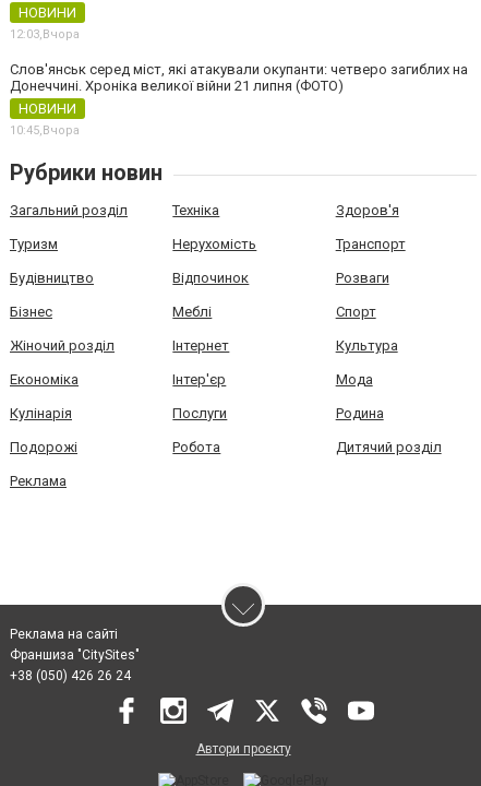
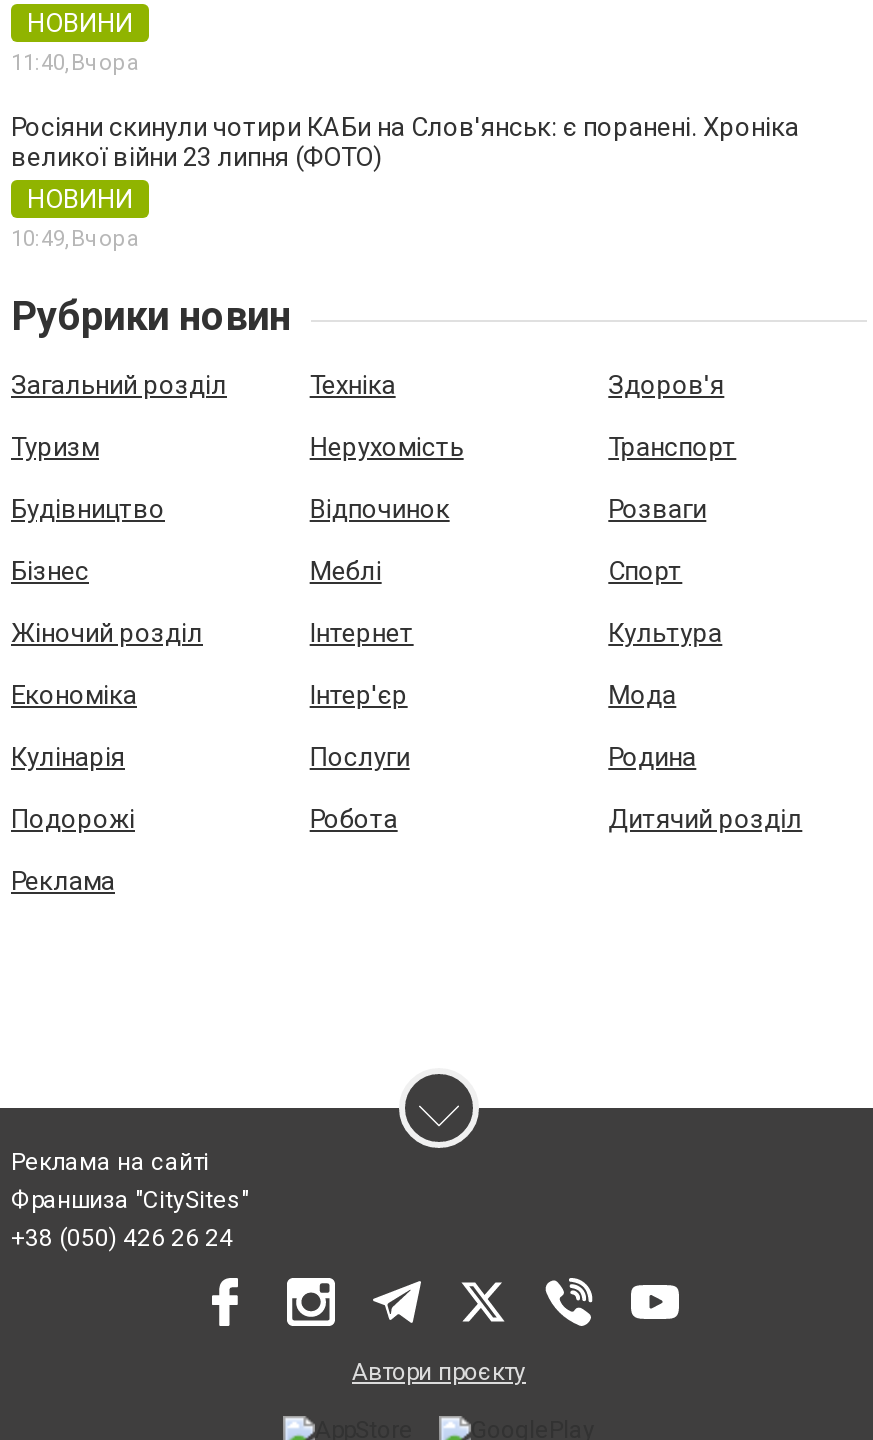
- 12:03, Вчора
+ 11:40, Вчора

- Слов'янськ серед міст, які атакували окупанти: четверо загиблих на
- Донеччині. Хроніка великої війни 21 липня (ФОТО)
+ Росіяни скинули чотири КАБи на Слов'янськ: є поранені. Хроніка
+ великої війни 23 липня (ФОТО)

- 10:45, Вчора
+ 10:49, Вчора
